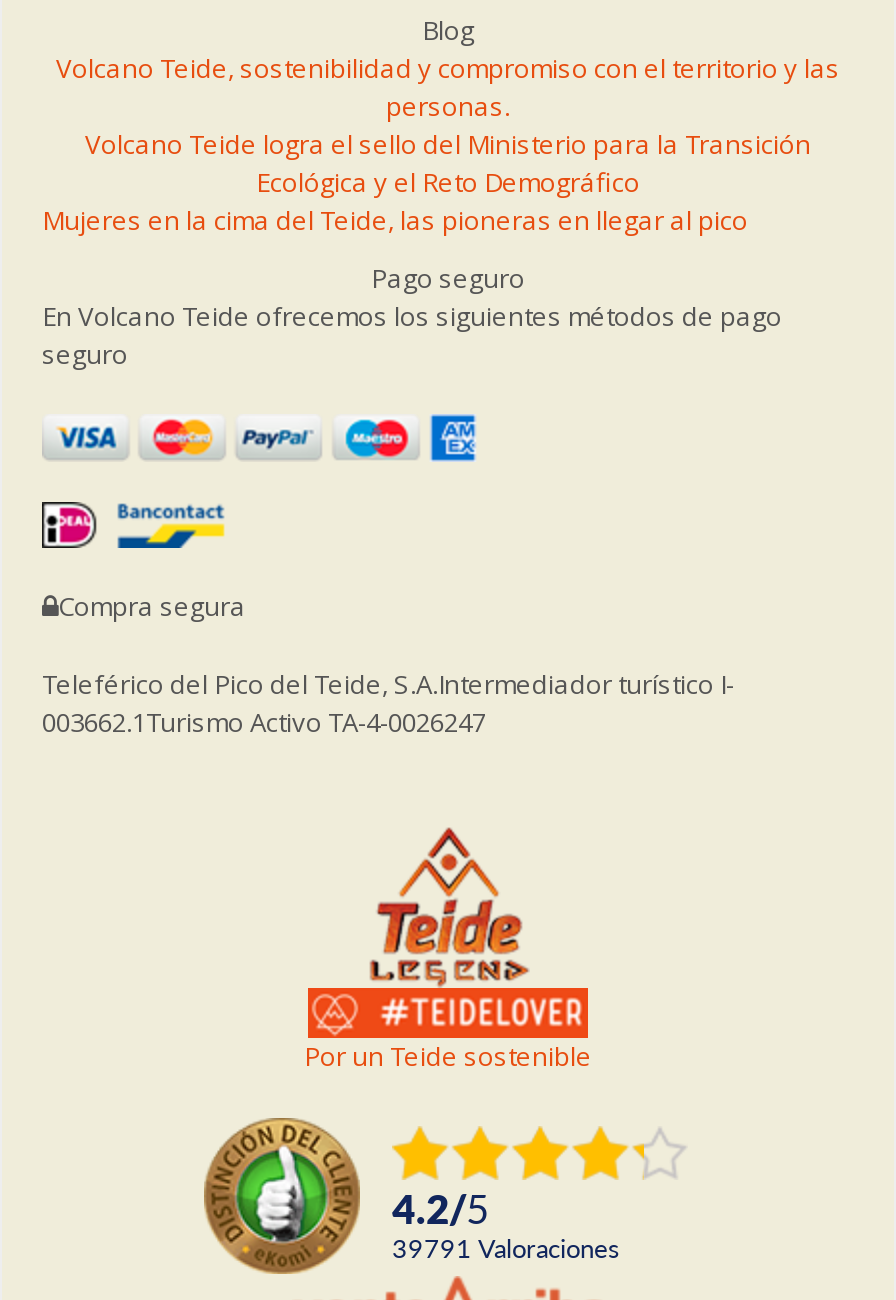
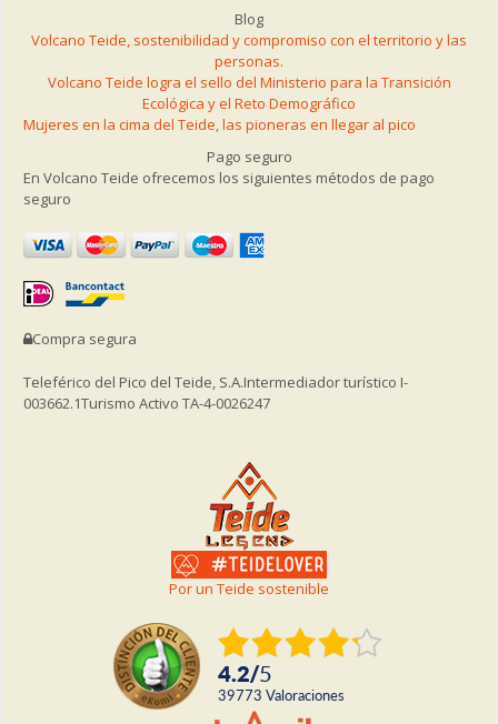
- 39791 valoraciones
+ 39773 valoraciones
